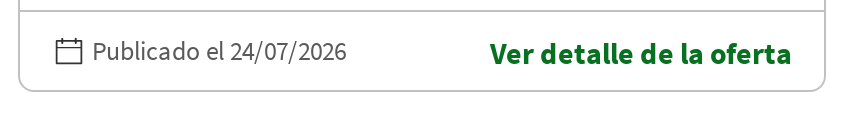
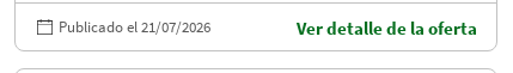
- Publicado el 24/07/2026
+ Publicado el 21/07/2026
